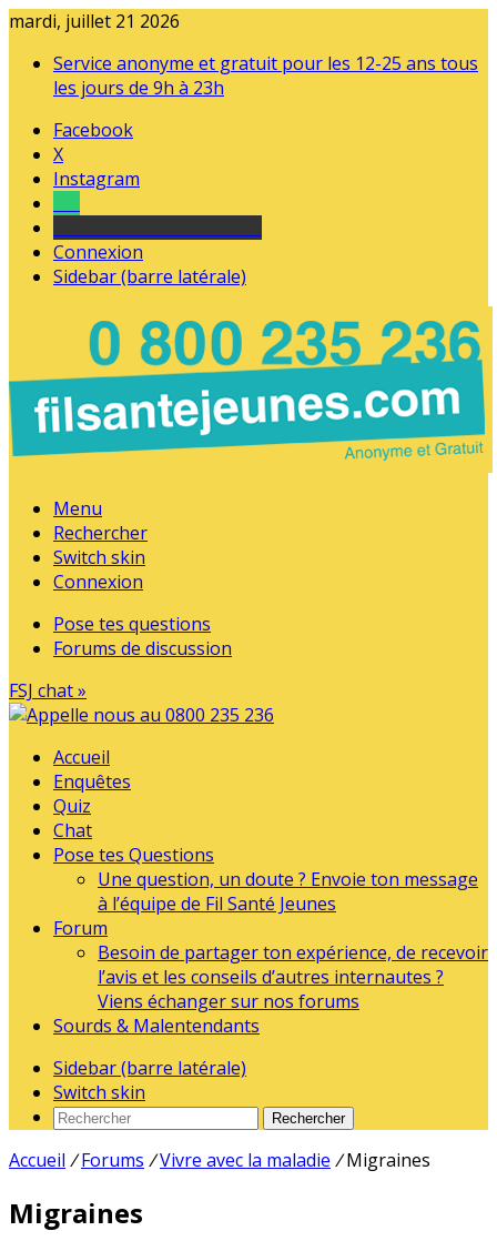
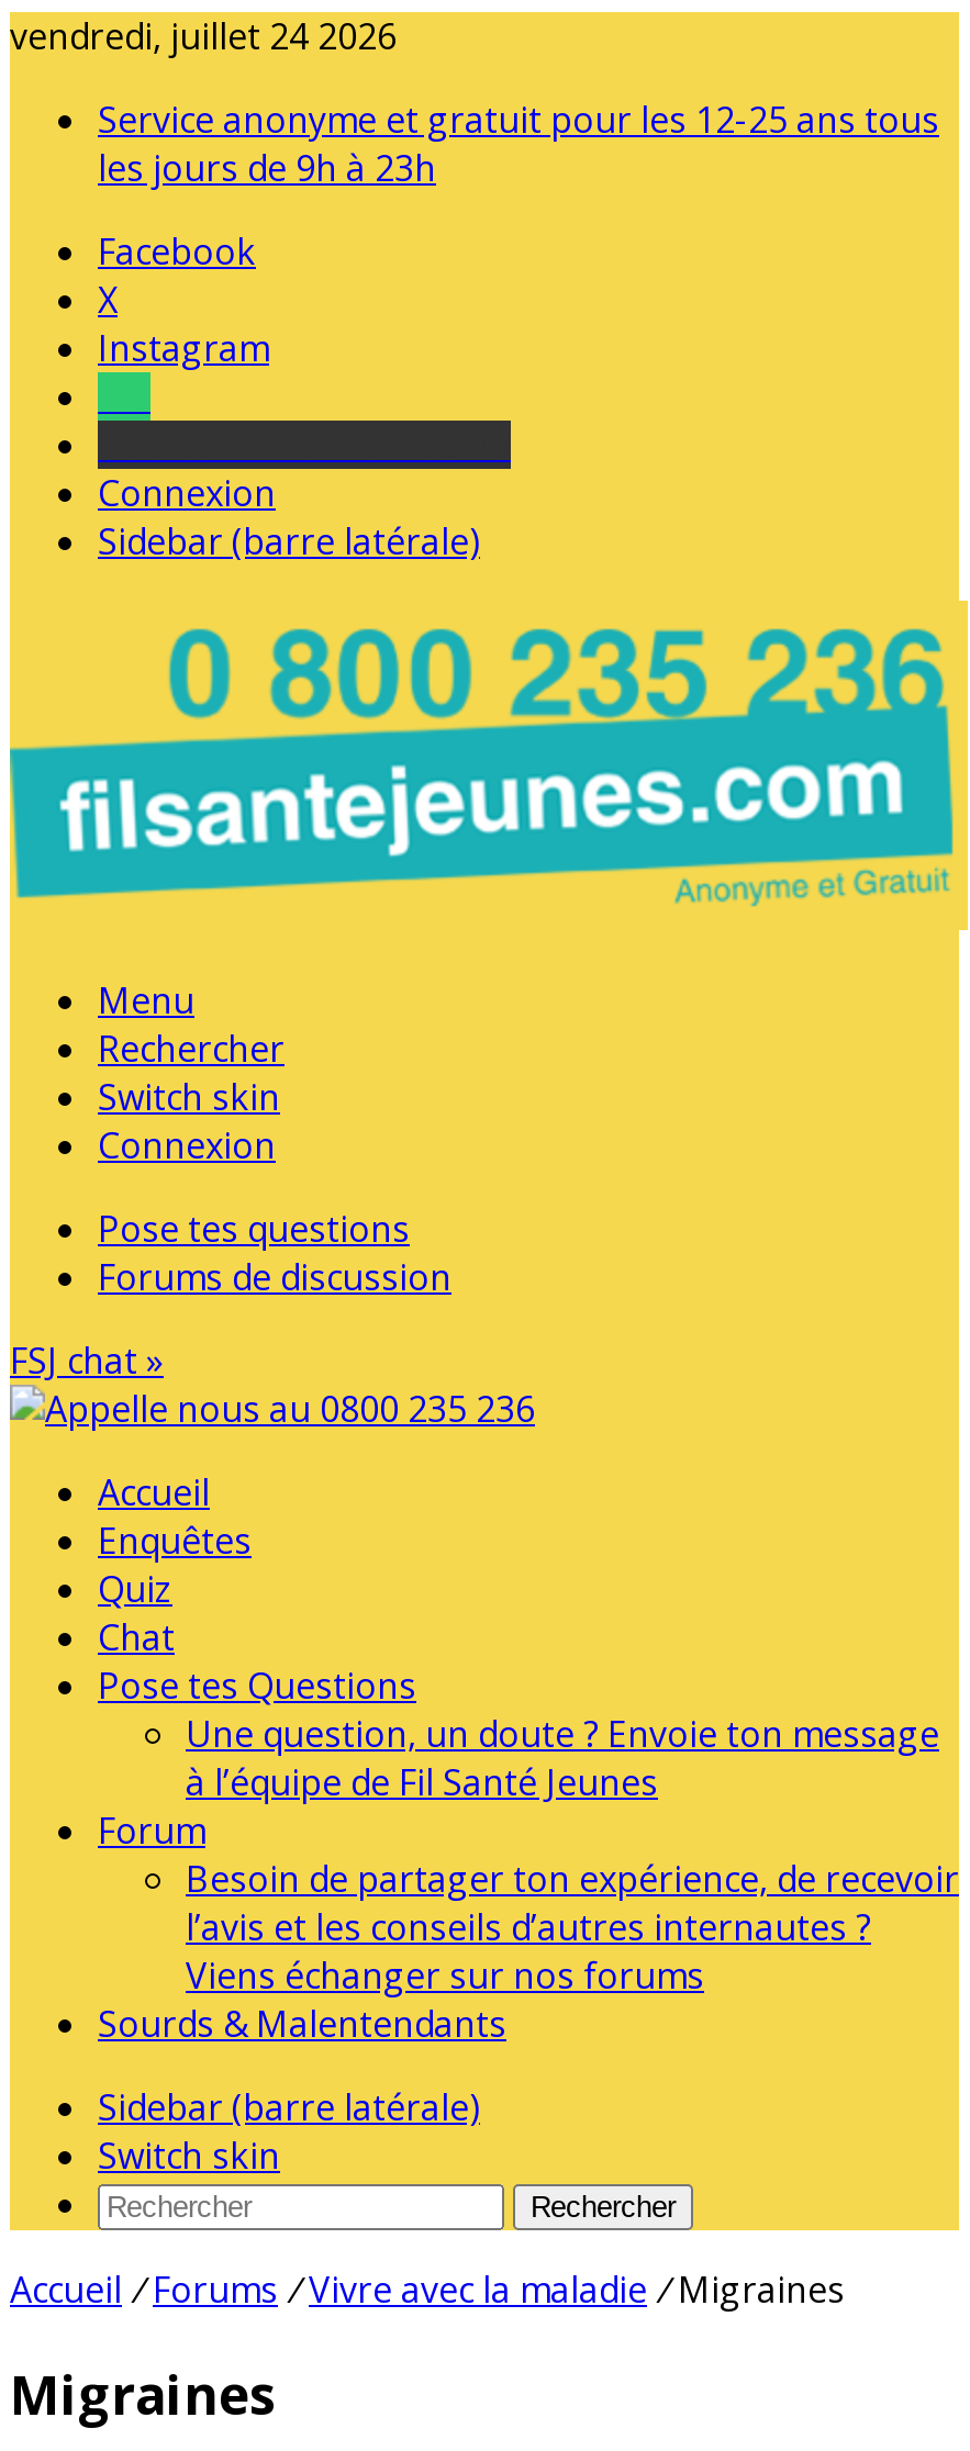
- mardi, juillet 21 2026
+ vendredi, juillet 24 2026
